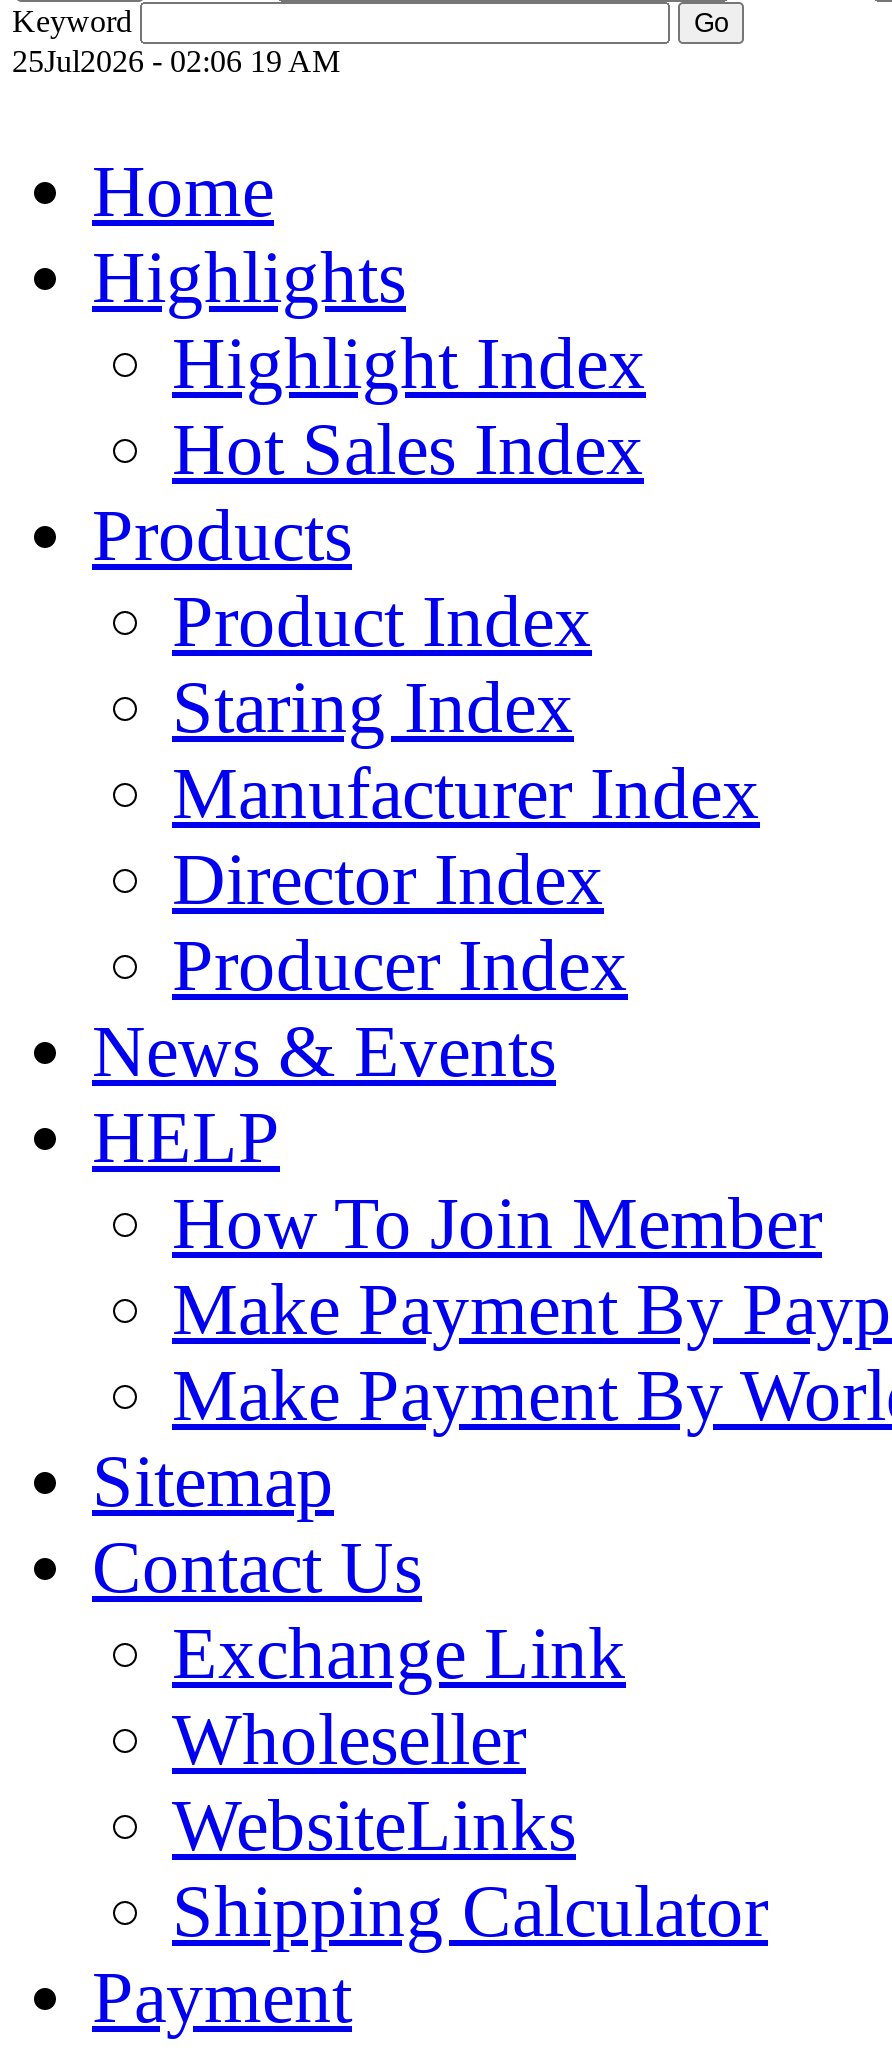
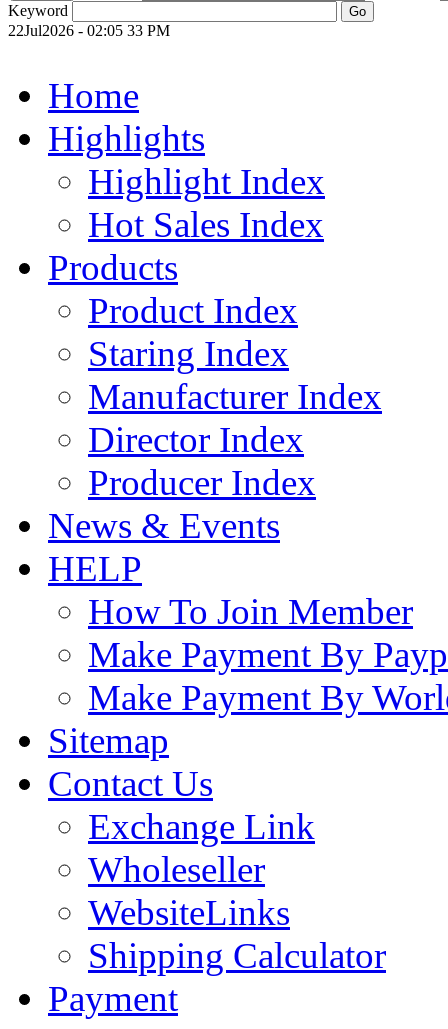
- 25Jul2026 - 02:06 19 AM
+ 22Jul2026 - 02:05 33 PM
